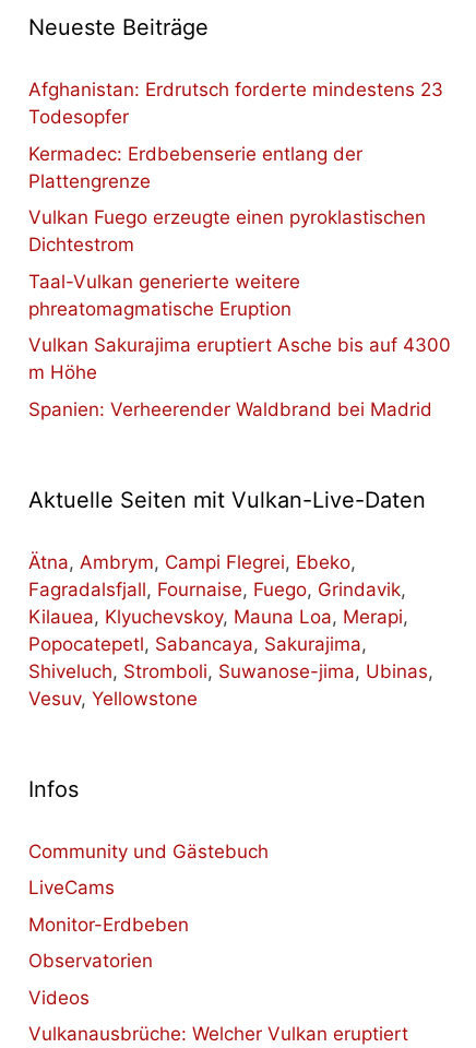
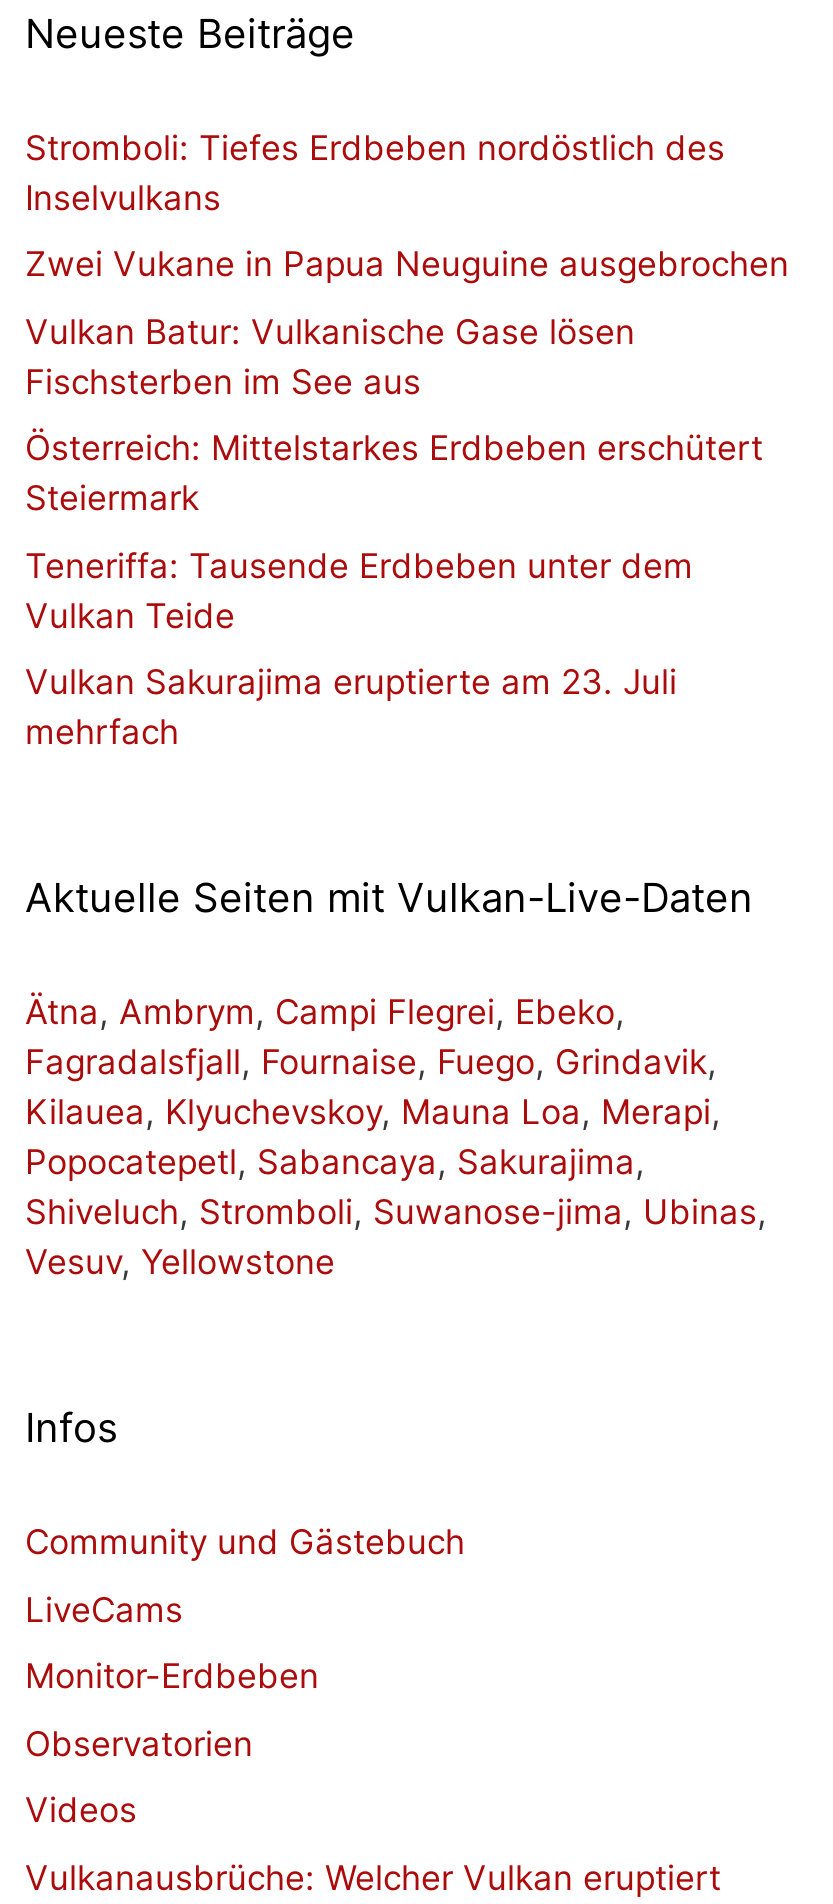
- Afghanistan: Erdrutsch forderte mindestens 23
- Todesopfer
+ Stromboli: Tiefes Erdbeben nordöstlich des
+ Inselvulkans

- Kermadec: Erdbebenserie entlang der
- Plattengrenze
+ Zwei Vukane in Papua Neuguine ausgebrochen

- Vulkan Fuego erzeugte einen pyroklastischen
- Dichtestrom
+ Vulkan Batur: Vulkanische Gase lösen
+ Fischsterben im See aus

- Taal-Vulkan generierte weitere
- phreatomagmatische Eruption
+ Österreich: Mittelstarkes Erdbeben erschütert
+ Steiermark

- Vulkan Sakurajima eruptiert Asche bis auf 4300
- m Höhe
+ Teneriffa: Tausende Erdbeben unter dem
+ Vulkan Teide

- Spanien: Verheerender Waldbrand bei Madrid
+ Vulkan Sakurajima eruptierte am 23. Juli
+ mehrfach
